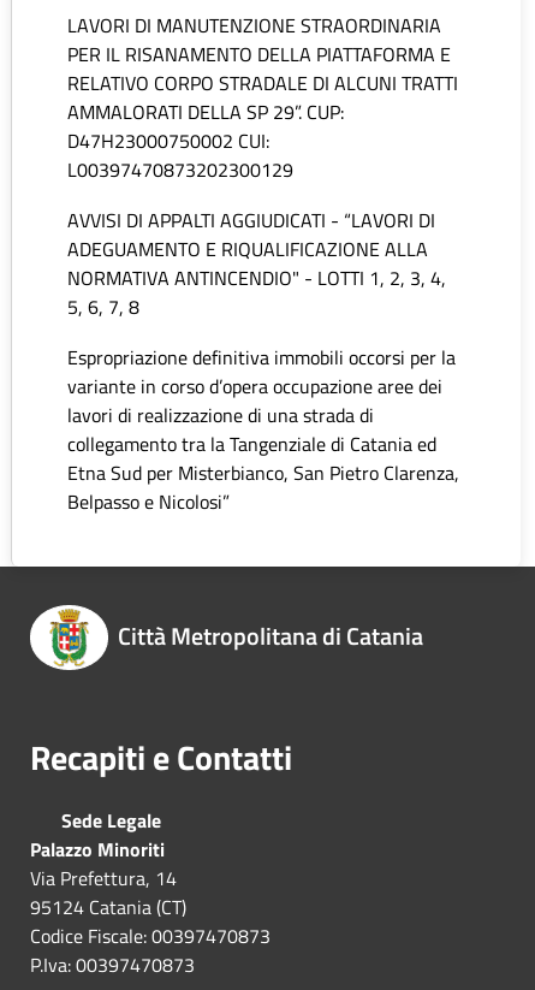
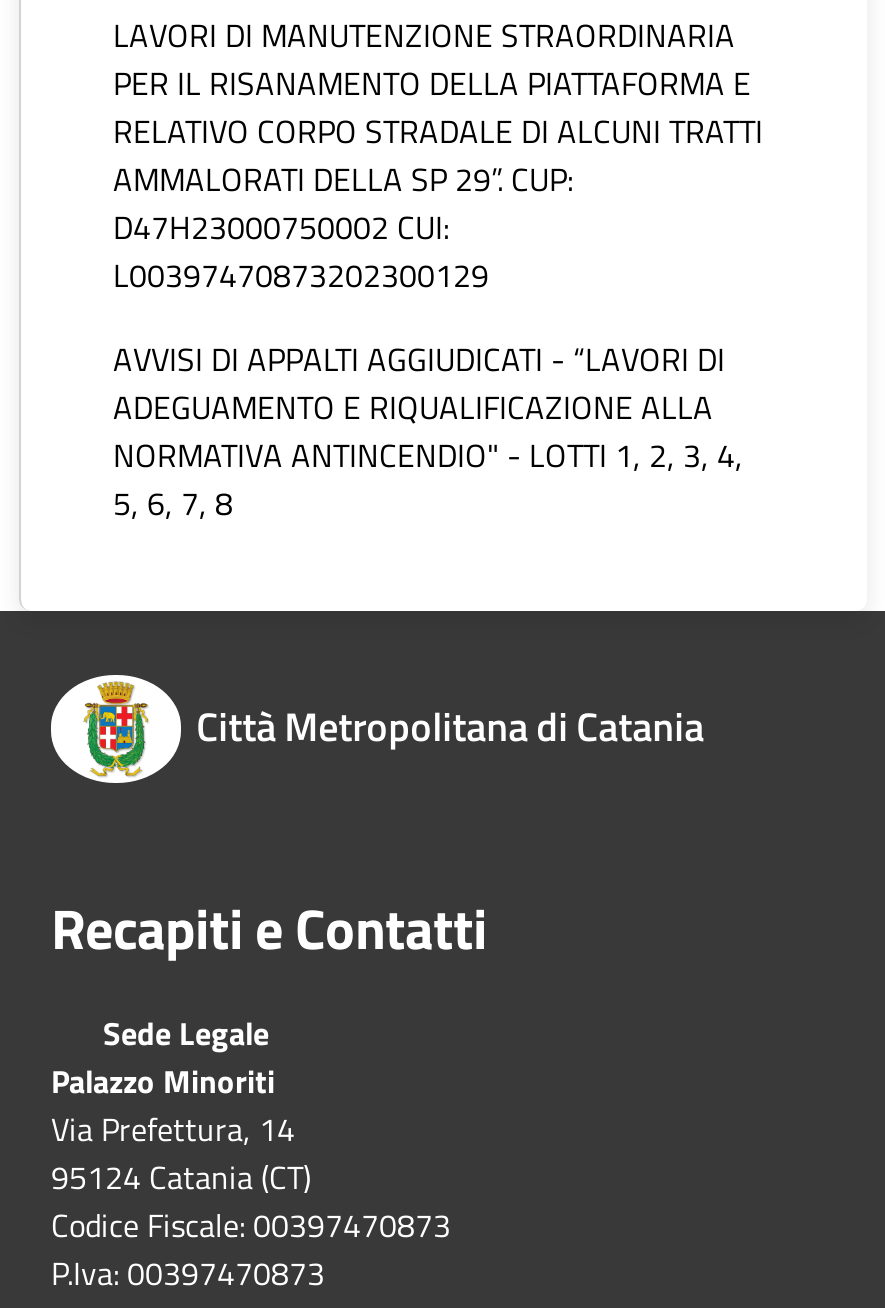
- Espropriazione definitiva immobili occorsi per la
- variante in corso d’opera occupazione aree dei
- lavori di realizzazione di una strada di
- collegamento tra la Tangenziale di Catania ed
- Etna Sud per Misterbianco, San Pietro Clarenza,
- Belpasso e Nicolosi”
